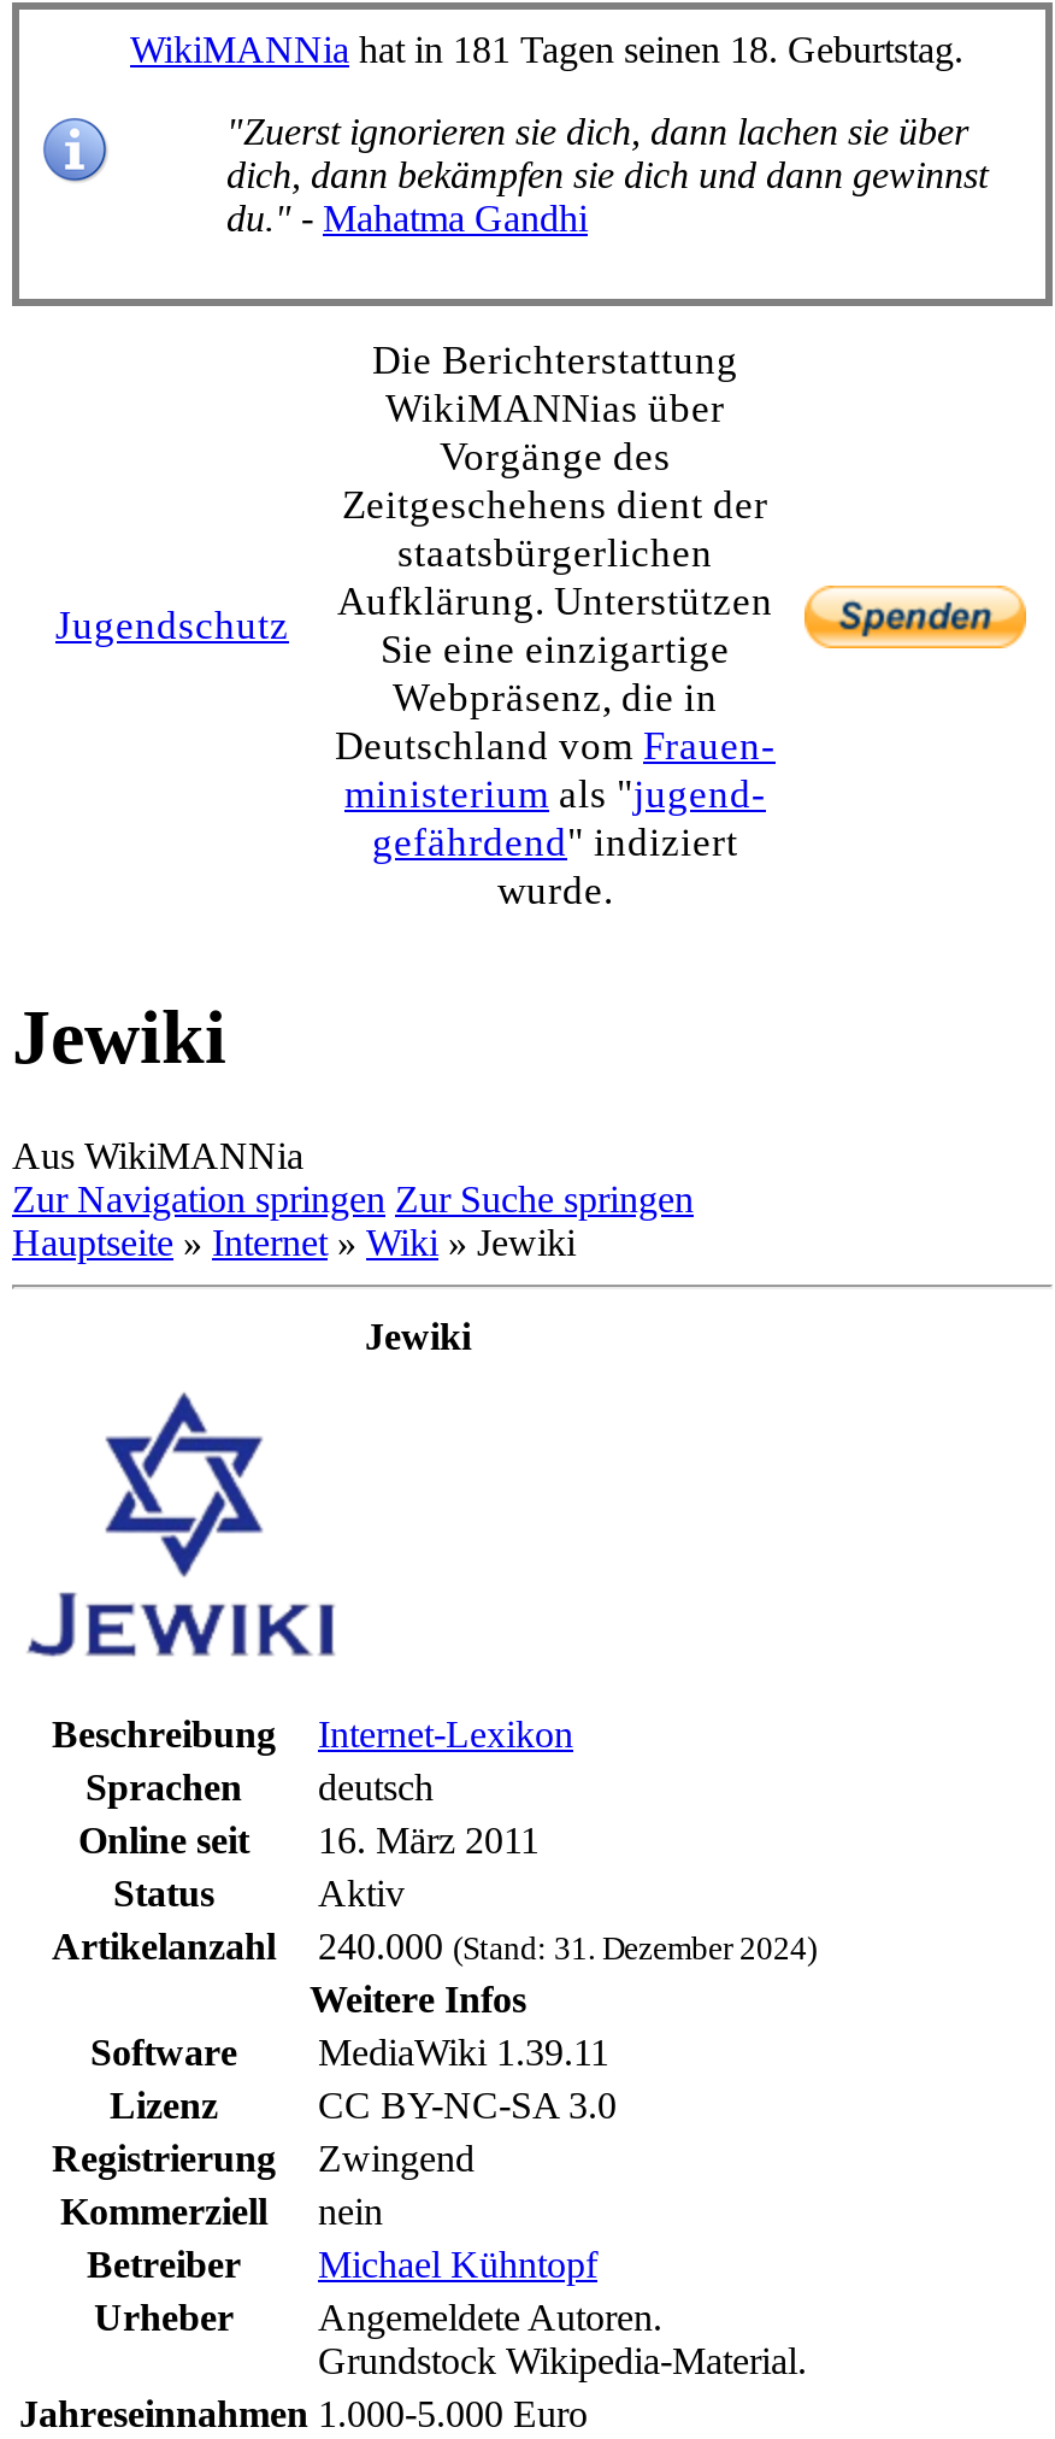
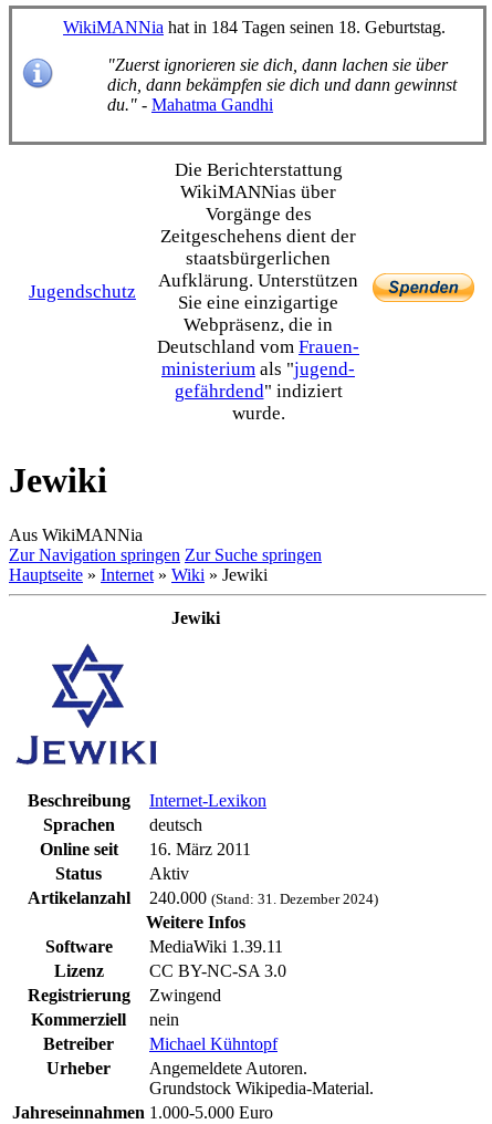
- WikiMANNia hat in 181 Tagen seinen 18. Geburtstag.
+ WikiMANNia hat in 184 Tagen seinen 18. Geburtstag.
